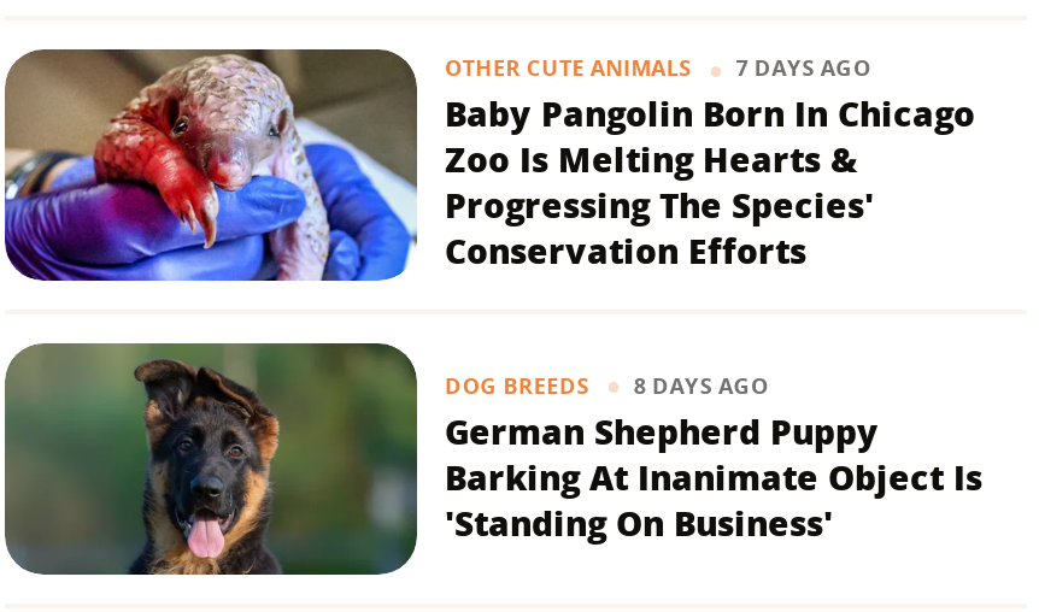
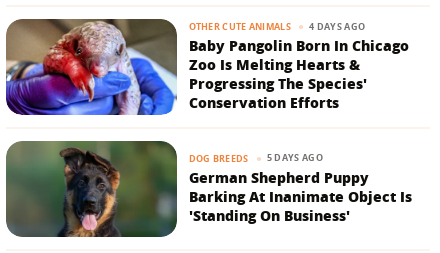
- OTHER CUTE ANIMALS 7 DAYS AGO
+ OTHER CUTE ANIMALS 4 DAYS AGO

- DOG BREEDS 8 DAYS AGO
+ DOG BREEDS 5 DAYS AGO
